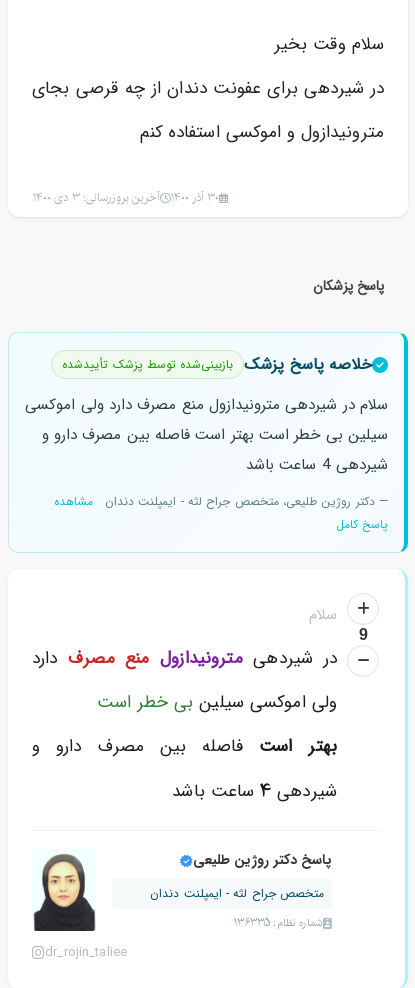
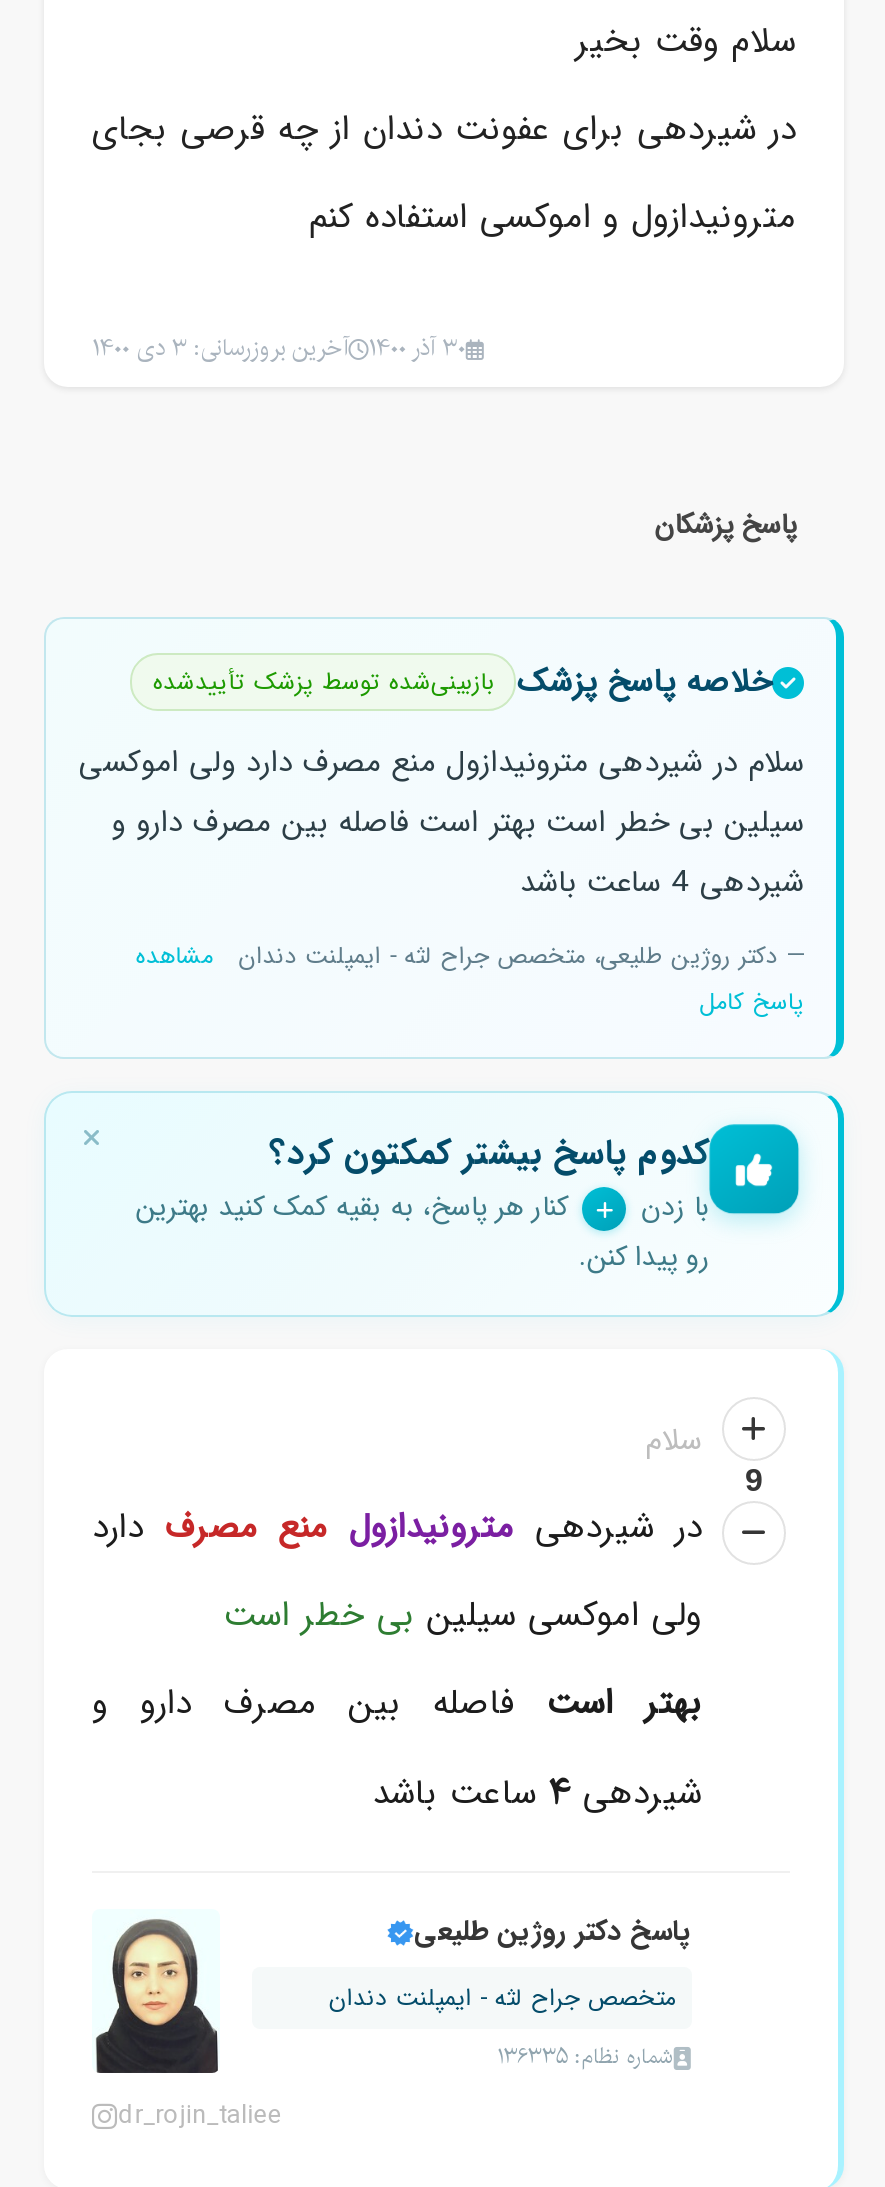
+ کدوم پاسخ بیشتر کمکتون کرد؟
+ با زدن
+ کنار هر پاسخ، به بقیه کمک کنید بهترین
+ رو پیدا کنن.
